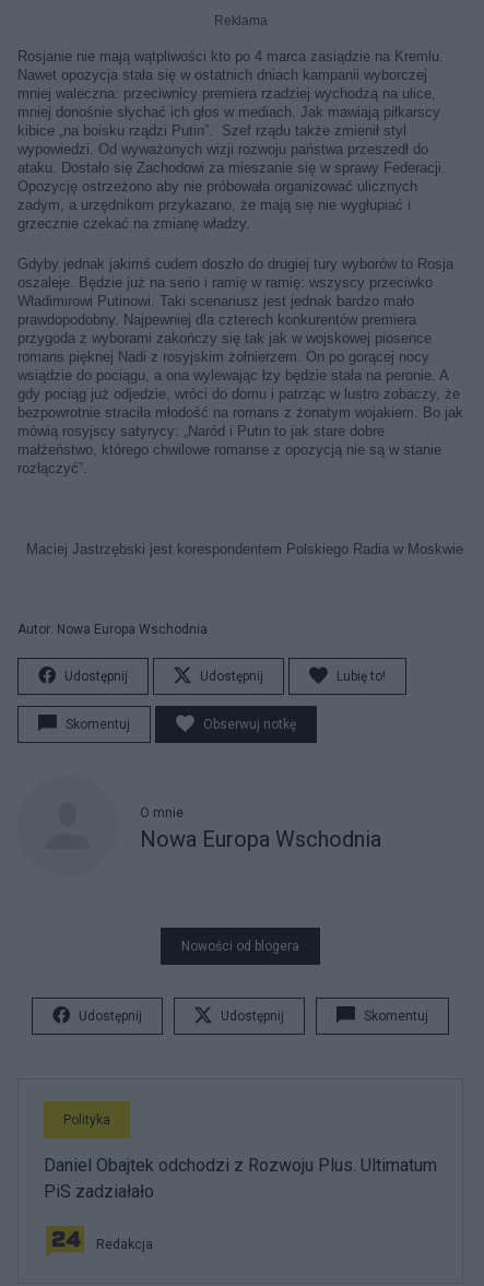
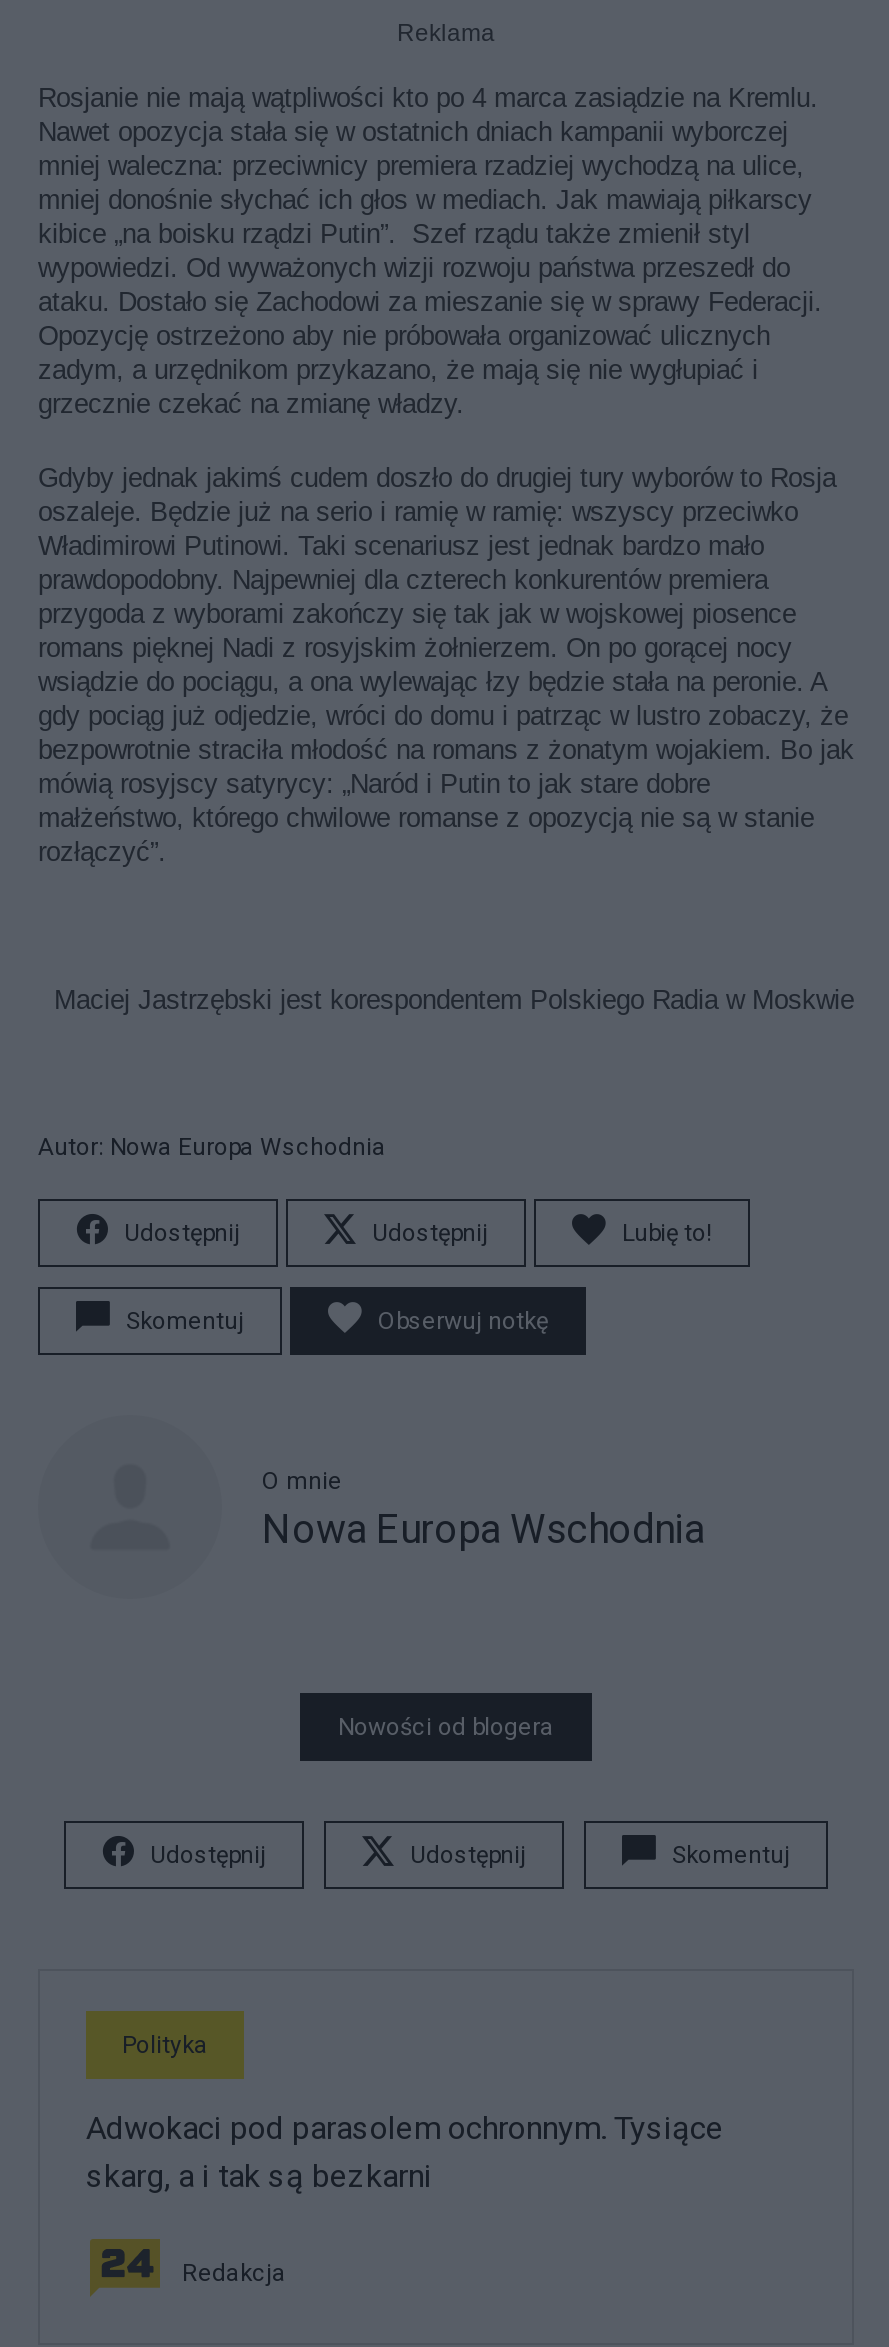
- Daniel Obajtek odchodzi z Rozwoju Plus. Ultimatum
- PiS zadziałało
+ Adwokaci pod parasolem ochronnym. Tysiące
+ skarg, a i tak są bezkarni
